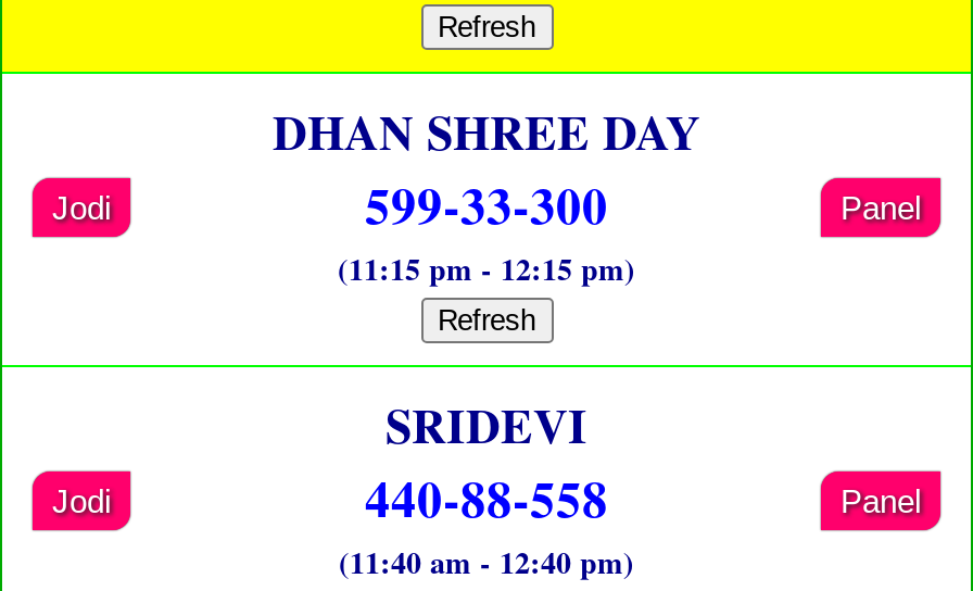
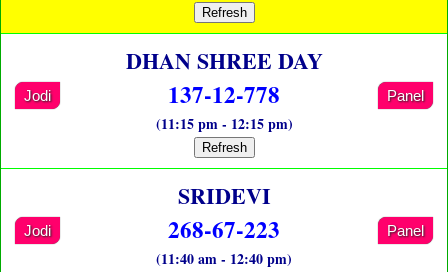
- 599-33-300
+ 137-12-778

- 440-88-558
+ 268-67-223
